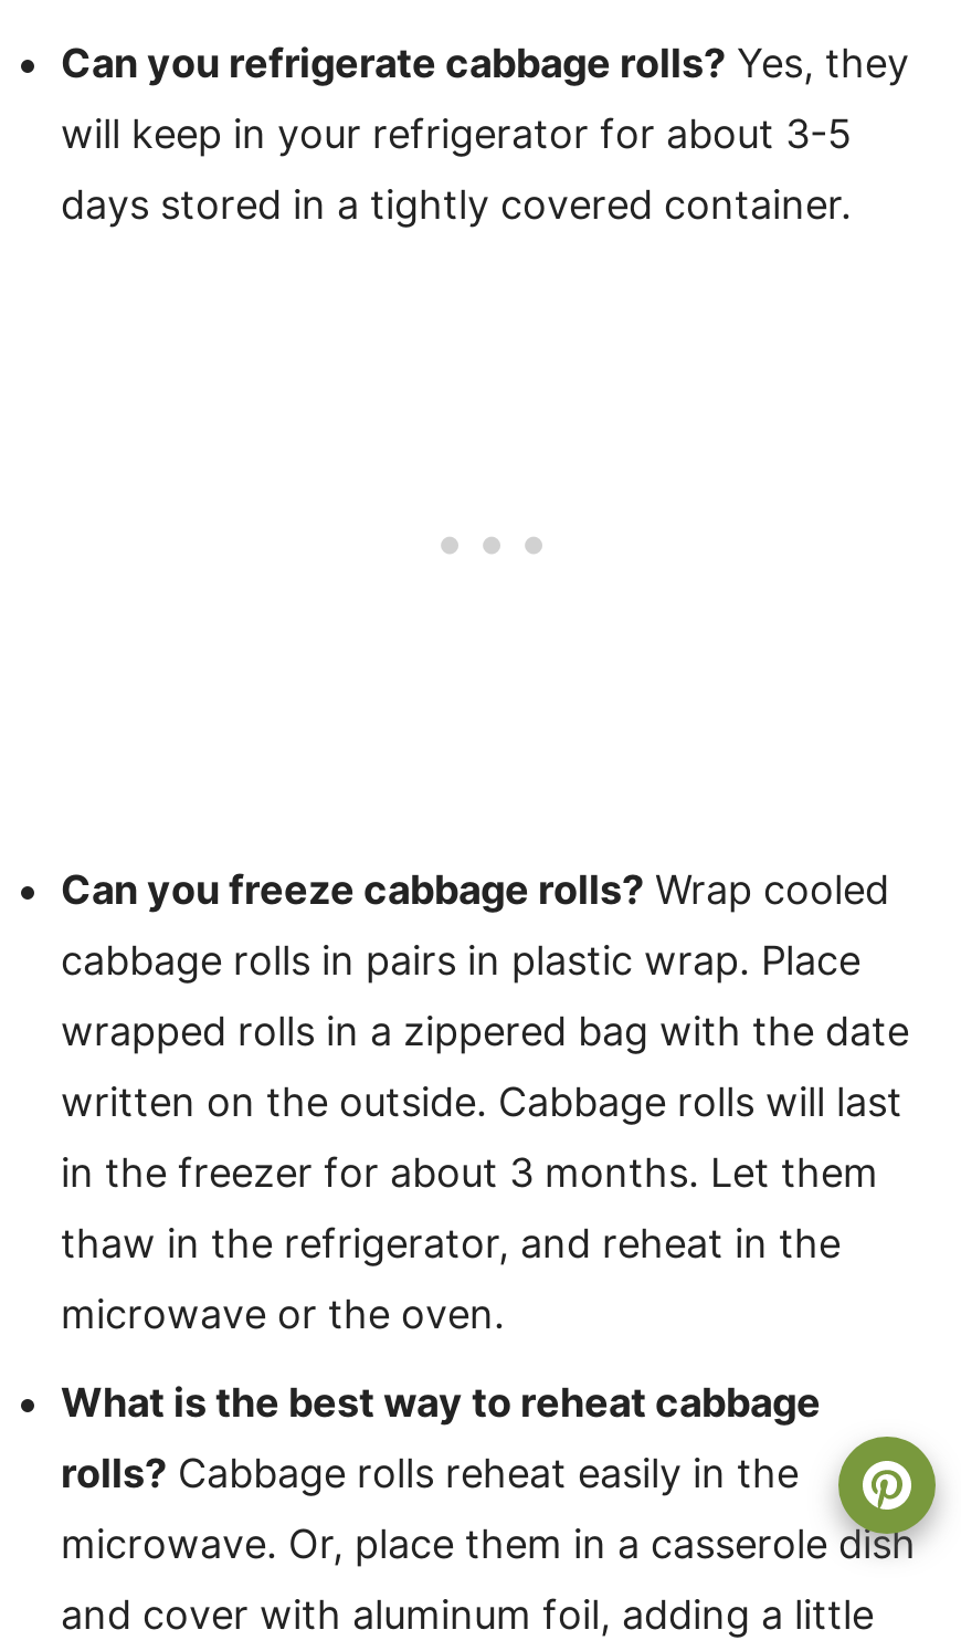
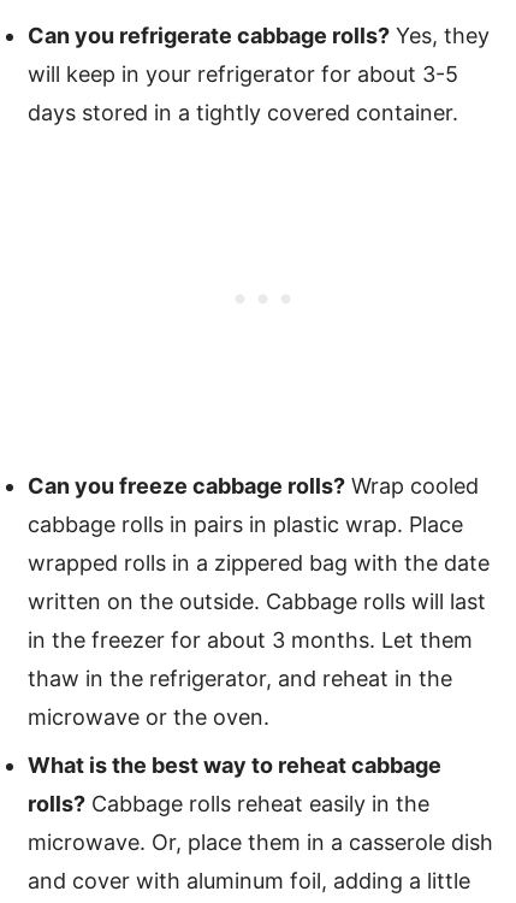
- [image]
